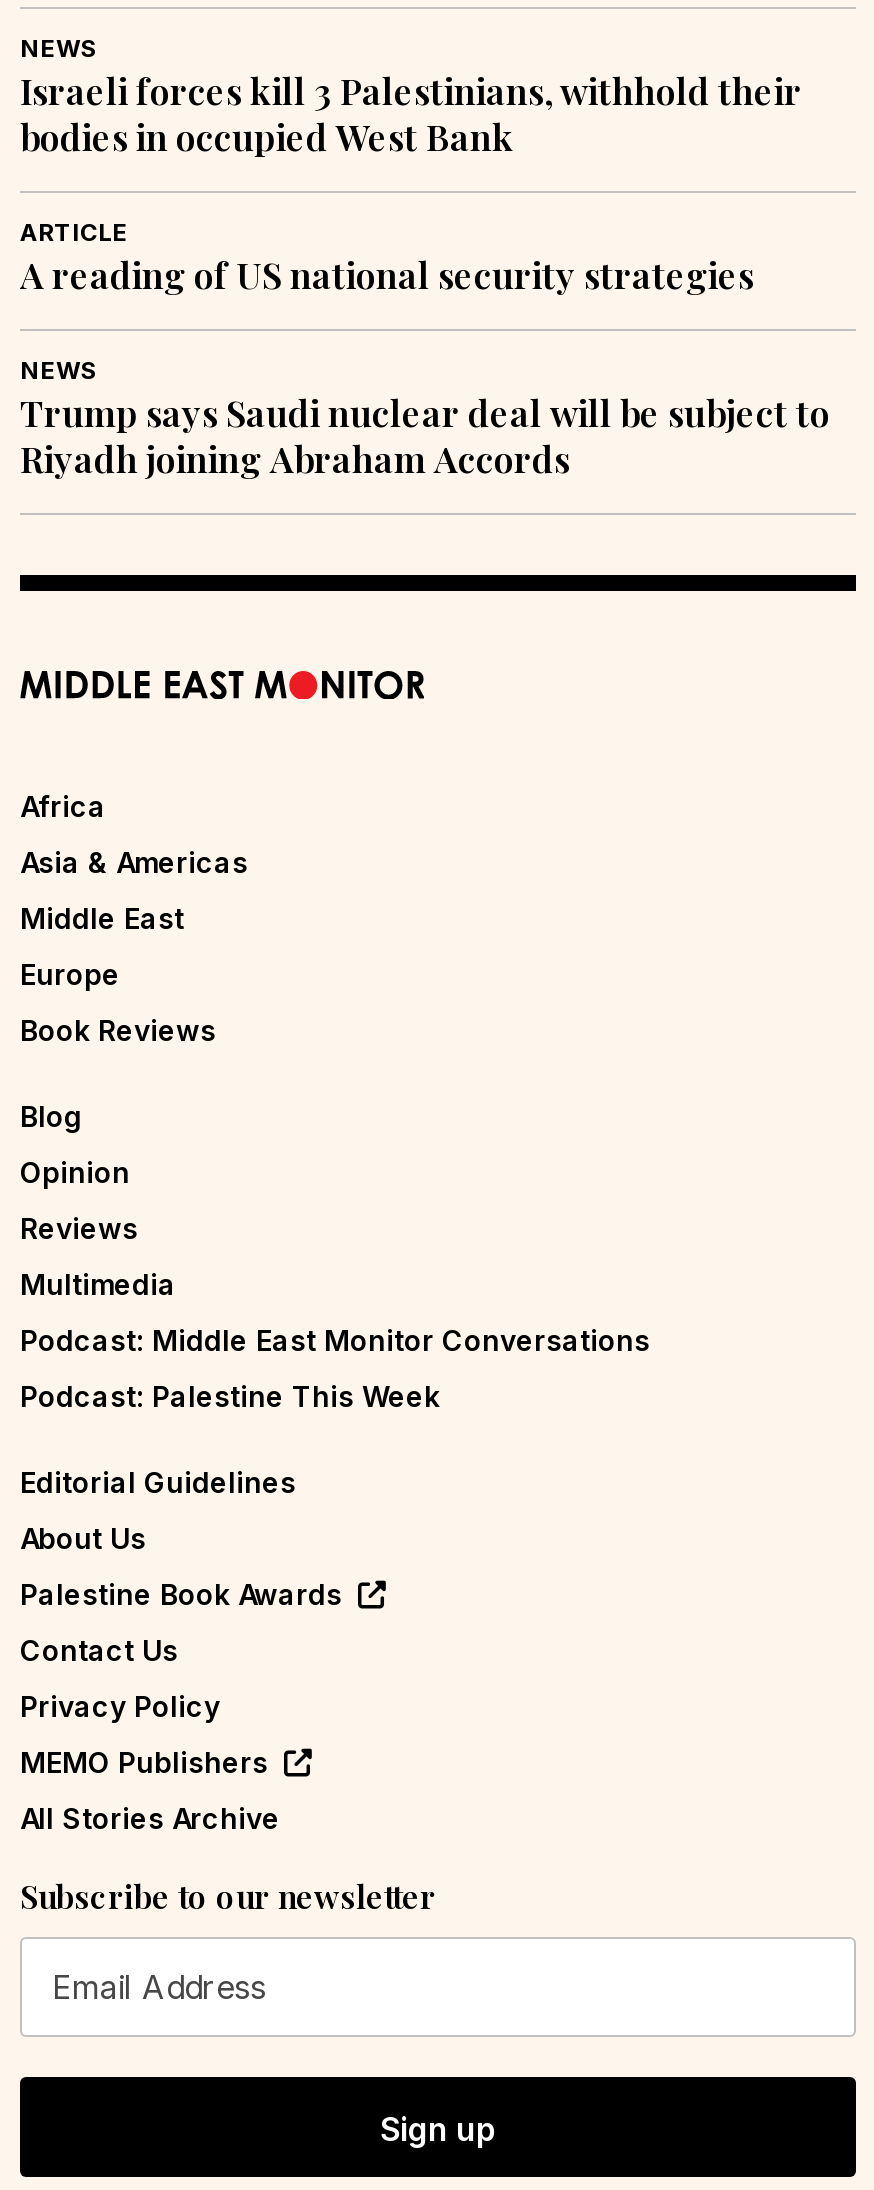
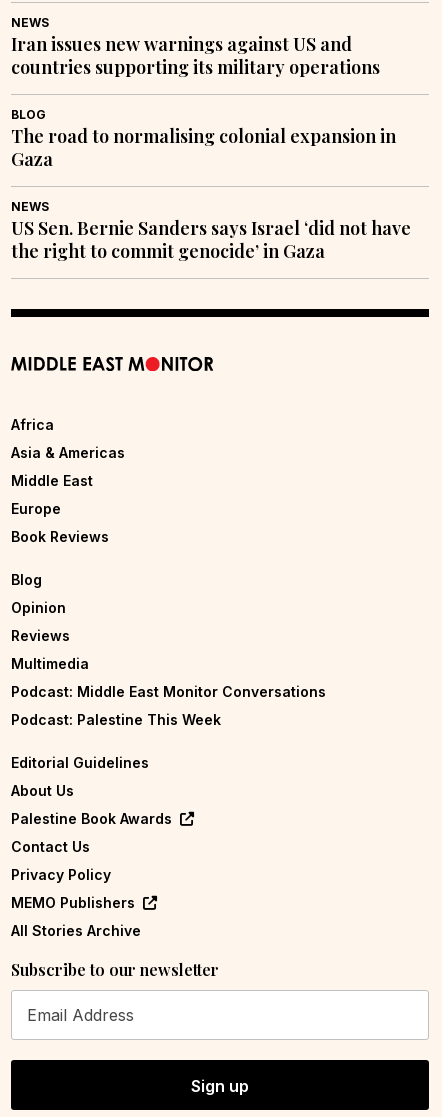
- Israeli forces kill 3 Palestinians, withhold their
- bodies in occupied West Bank
+ Iran issues new warnings against US and
+ countries supporting its military operations

- ARTICLE
- A reading of US national security strategies
+ BLOG
+ The road to normalising colonial expansion in
+ Gaza

- Trump says Saudi nuclear deal will be subject to
- Riyadh joining Abraham Accords
+ US Sen. Bernie Sanders says Israel ‘did not have
+ the right to commit genocide’ in Gaza
